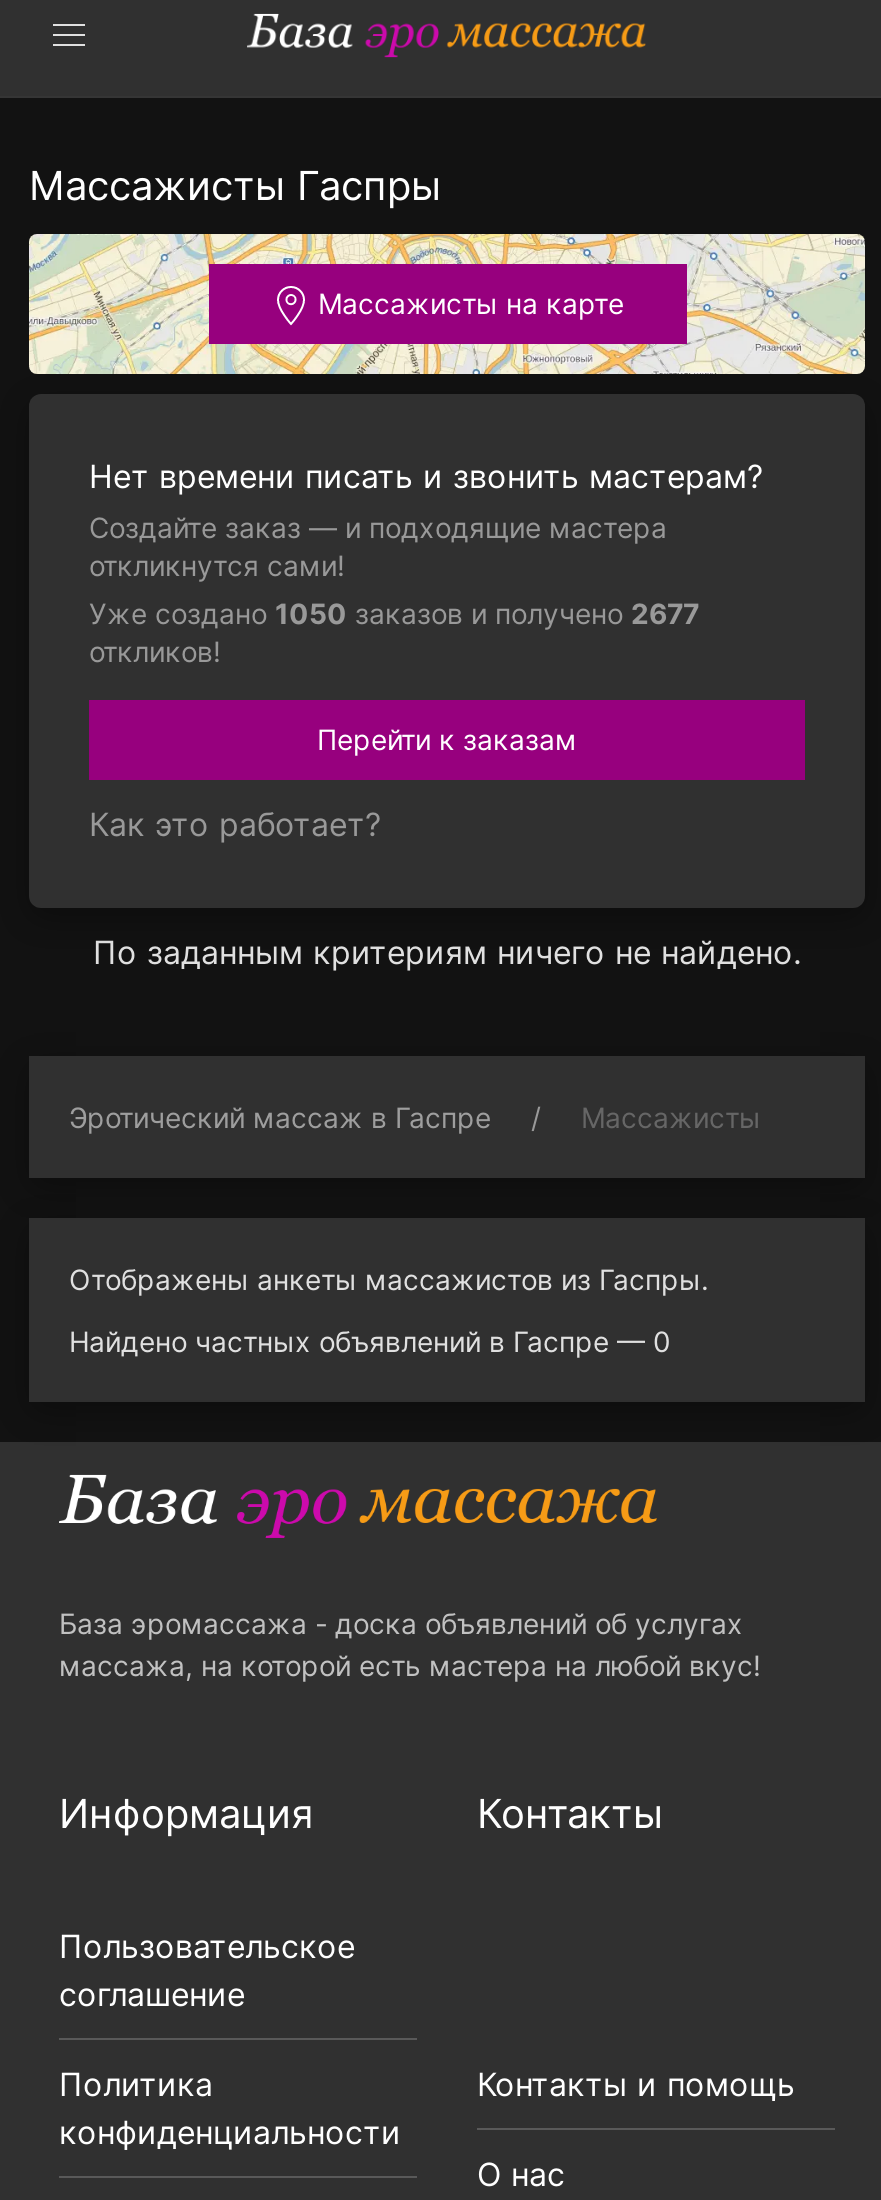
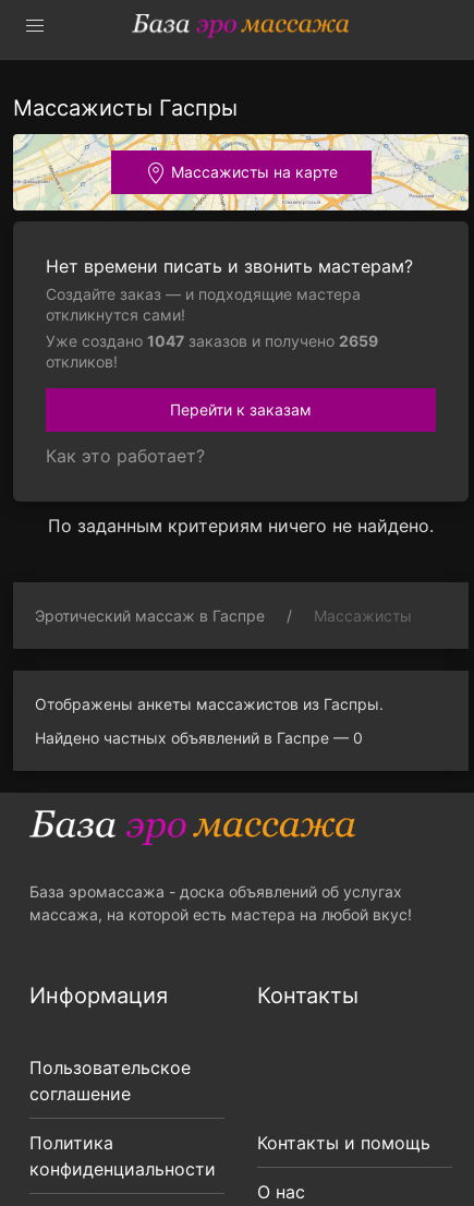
- Уже создано 1050 заказов и получено 2677
+ Уже создано 1047 заказов и получено 2659
